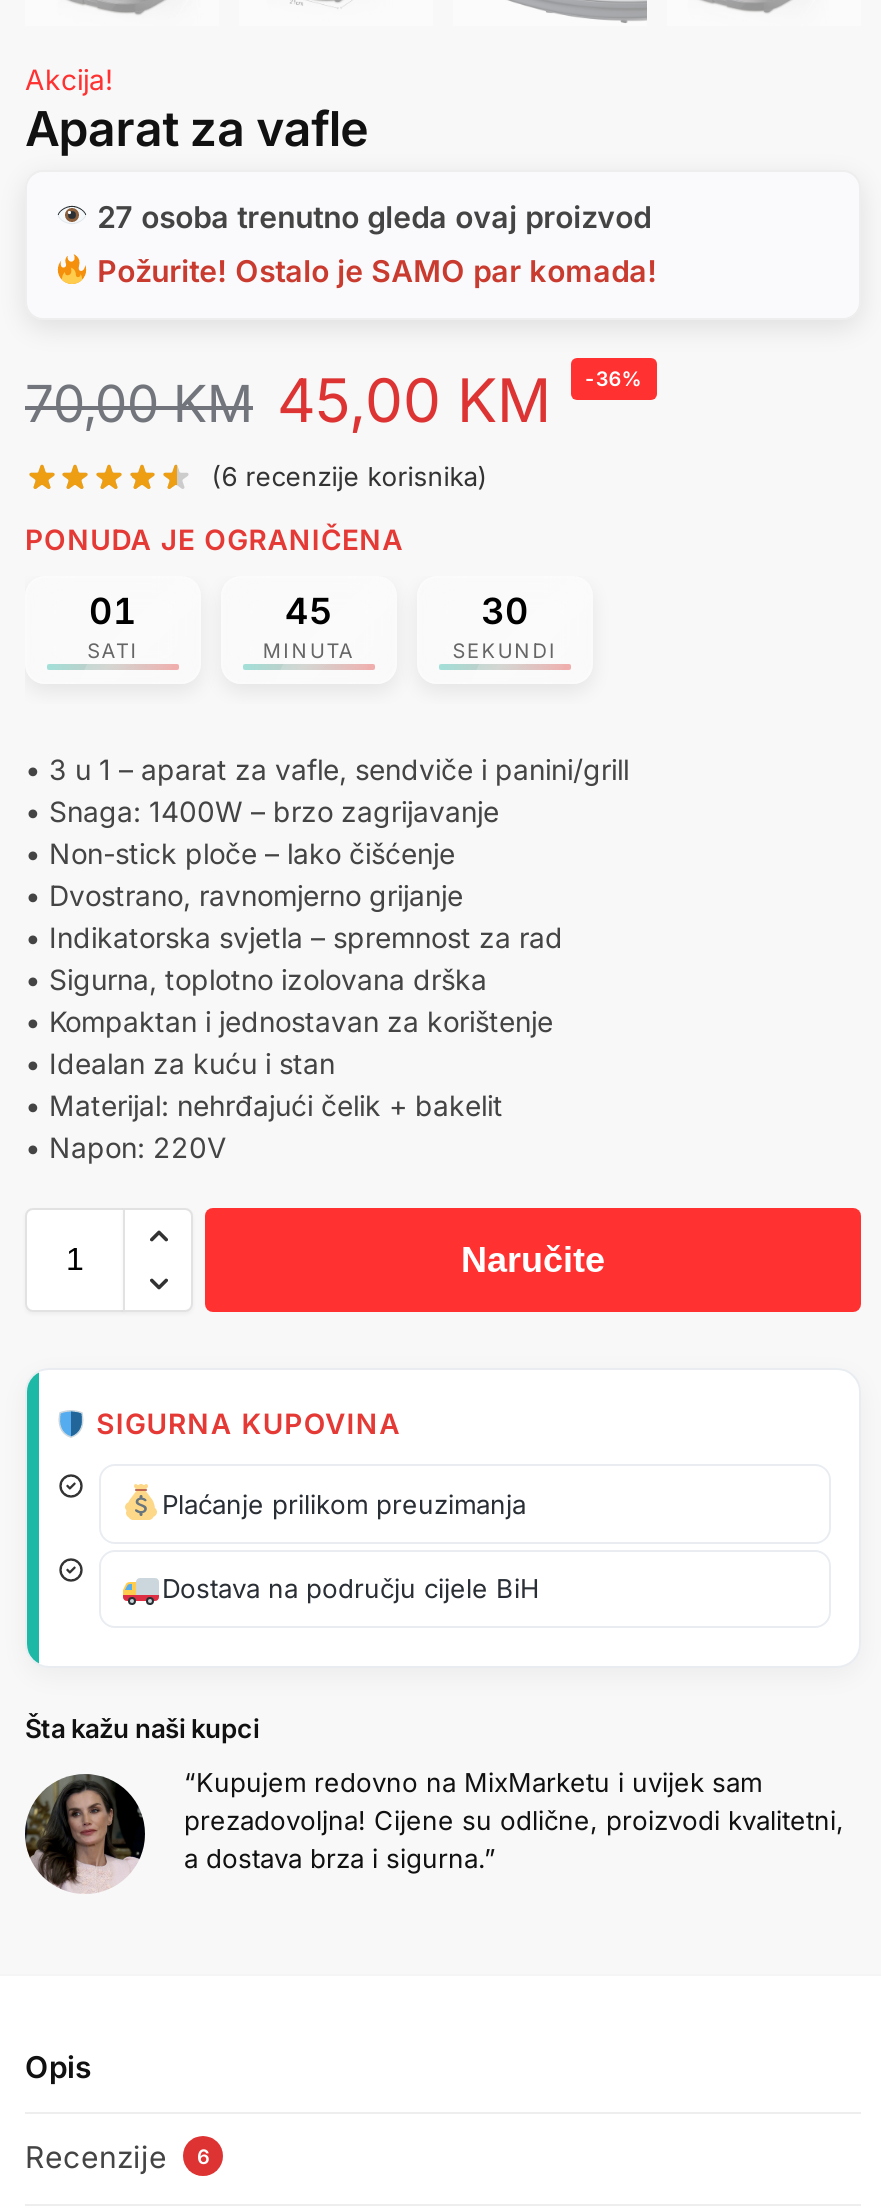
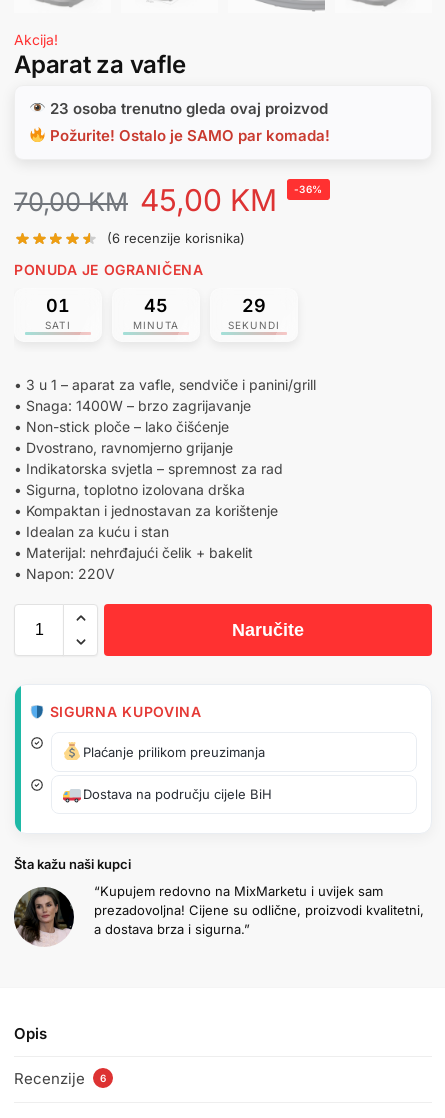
- 27 osoba trenutno gleda ovaj proizvod
+ 23 osoba trenutno gleda ovaj proizvod
